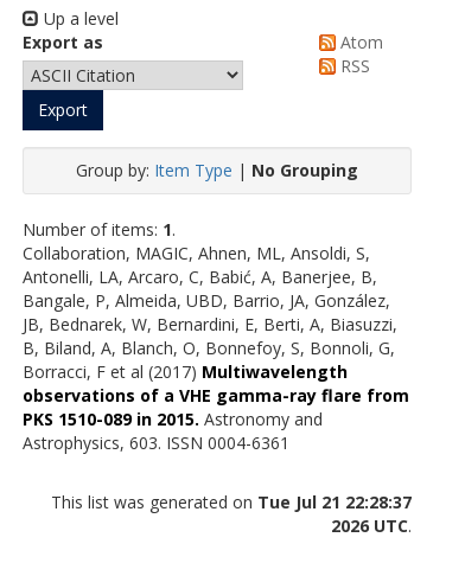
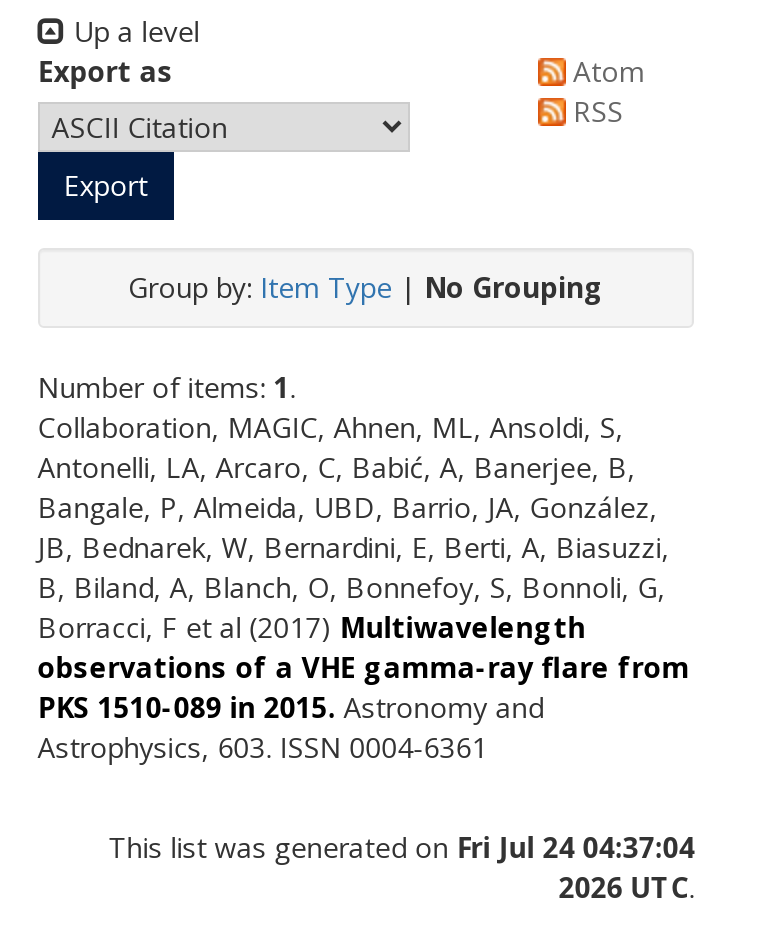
- This list was generated on Tue Jul 21 22:28:37
+ This list was generated on Fri Jul 24 04:37:04
